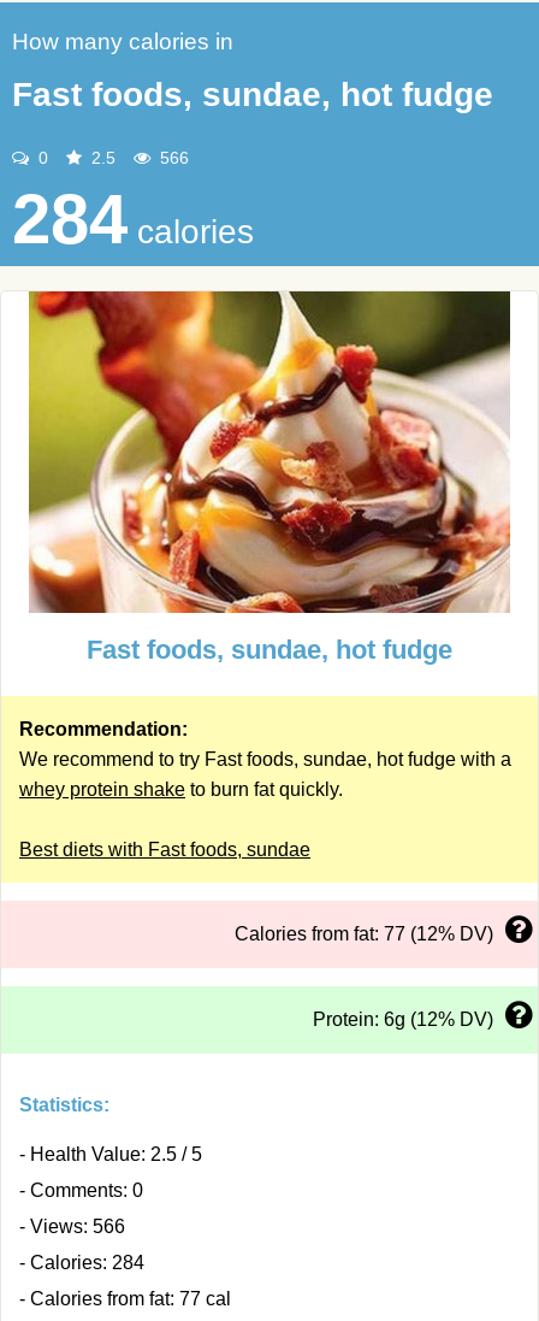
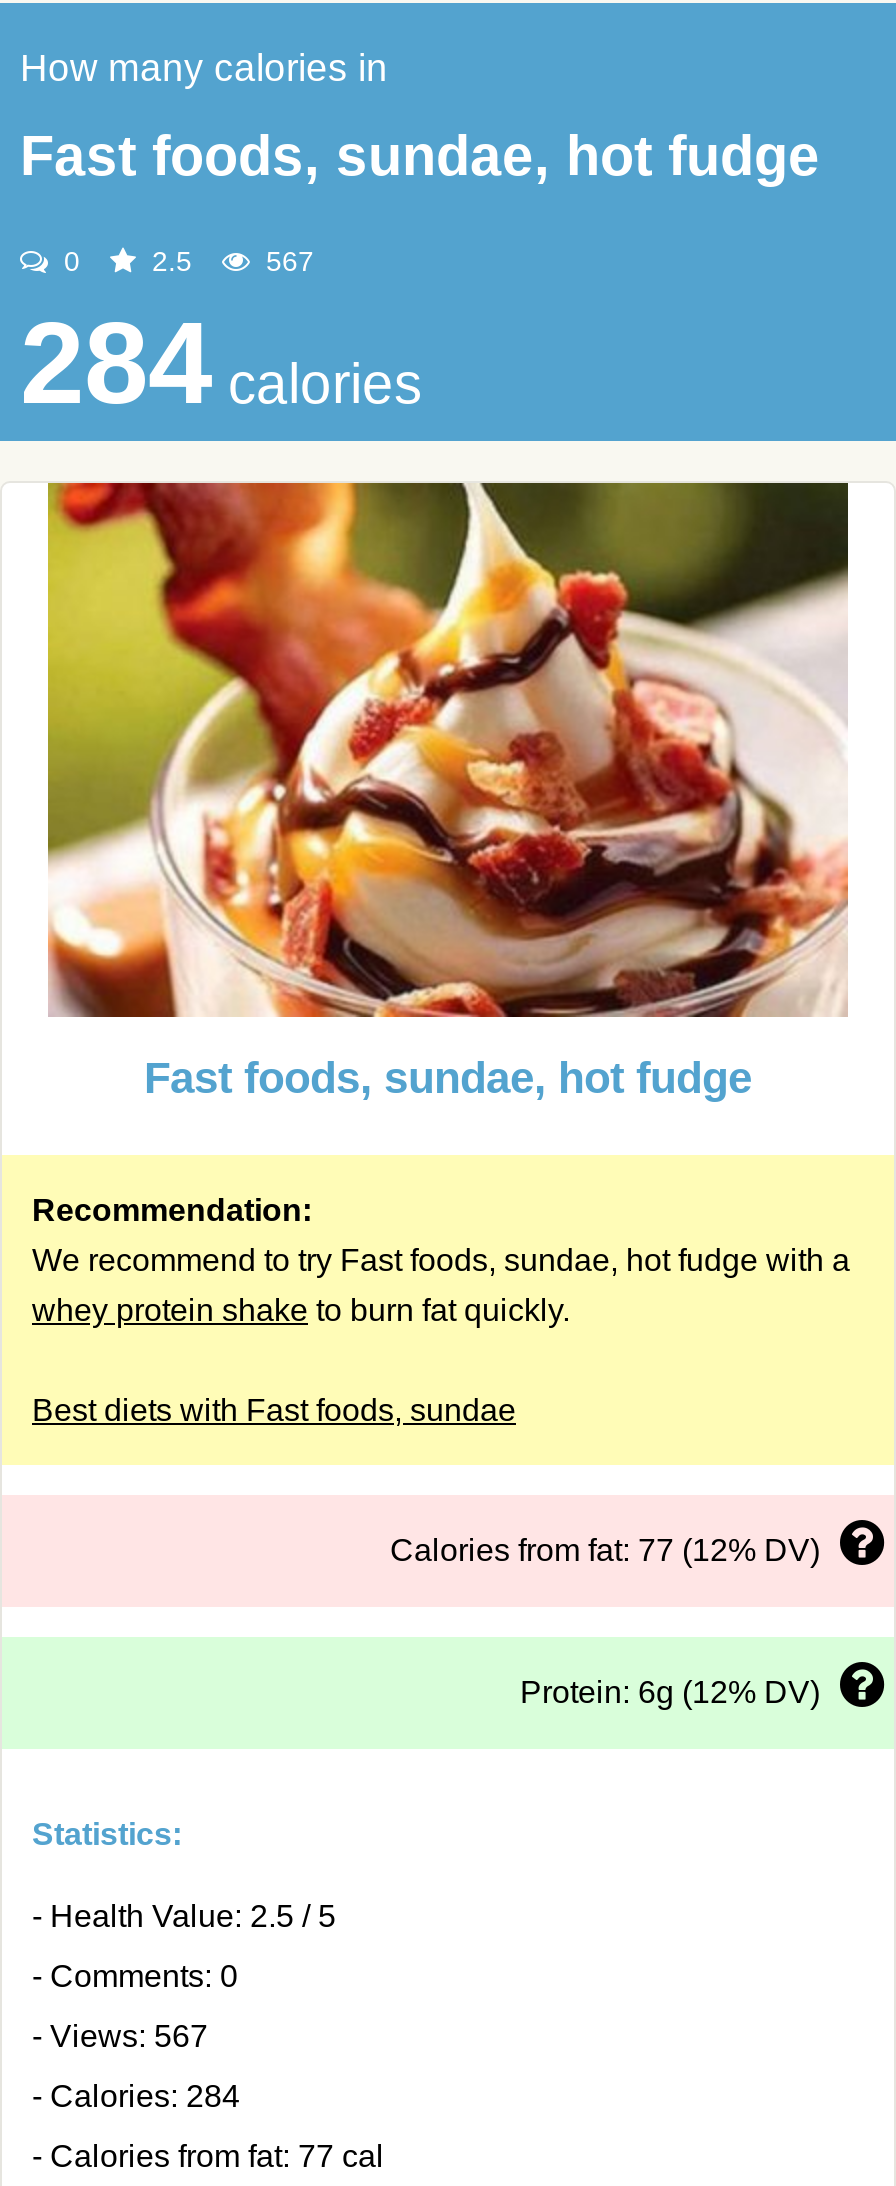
- 566
+ 567

- - Views: 566
+ - Views: 567
